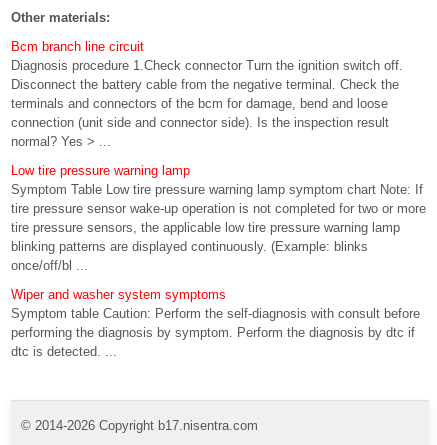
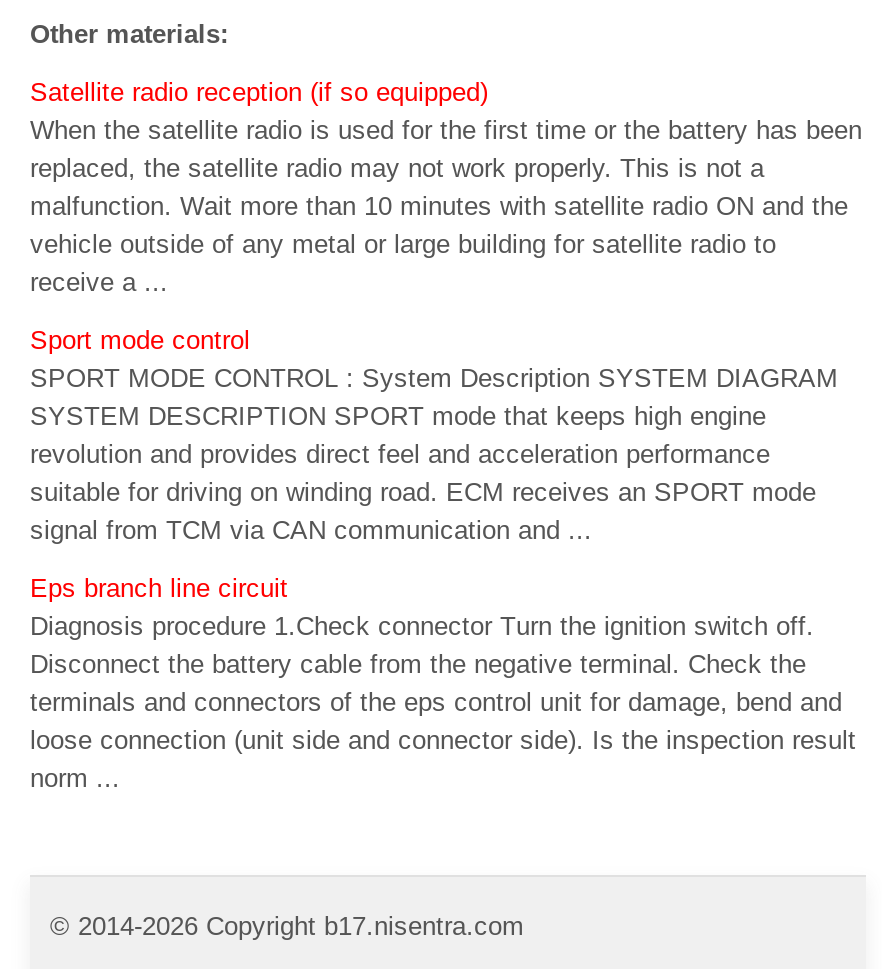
- Bcm branch line circuit
+ Satellite radio reception (if so equipped)
+ When the satellite radio is used for the first time or the battery has been
+ replaced, the satellite radio may not work properly. This is not a
+ malfunction. Wait more than 10 minutes with satellite radio ON and the
+ vehicle outside of any metal or large building for satellite radio to
+ receive a ...
+ Sport mode control
+ SPORT MODE CONTROL : System Description SYSTEM DIAGRAM
+ SYSTEM DESCRIPTION SPORT mode that keeps high engine
+ revolution and provides direct feel and acceleration performance
+ suitable for driving on winding road. ECM receives an SPORT mode
+ signal from TCM via CAN communication and ...
+ Eps branch line circuit

moved down: Diagnosis procedure 1.Check connector Turn the ignition switch off. | Disconnect the battery cable from the negative terminal. Check the

- terminals and connectors of the bcm for damage, bend and loose
- connection (unit side and connector side). Is the inspection result
- normal? Yes > ...
- Low tire pressure warning lamp
- Symptom Table Low tire pressure warning lamp symptom chart Note: If
- tire pressure sensor wake-up operation is not completed for two or more
- tire pressure sensors, the applicable low tire pressure warning lamp
- blinking patterns are displayed continuously. (Example: blinks
- once/off/bl ...
- Wiper and washer system symptoms
- Symptom table Caution: Perform the self-diagnosis with consult before
- performing the diagnosis by symptom. Perform the diagnosis by dtc if
- dtc is detected. ...
+ terminals and connectors of the eps control unit for damage, bend and
+ loose connection (unit side and connector side). Is the inspection result
+ norm ...
